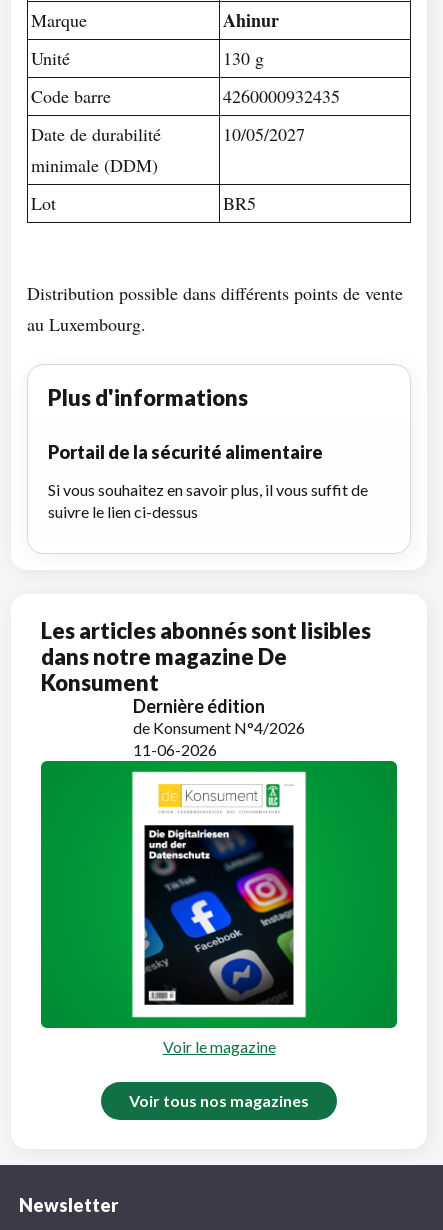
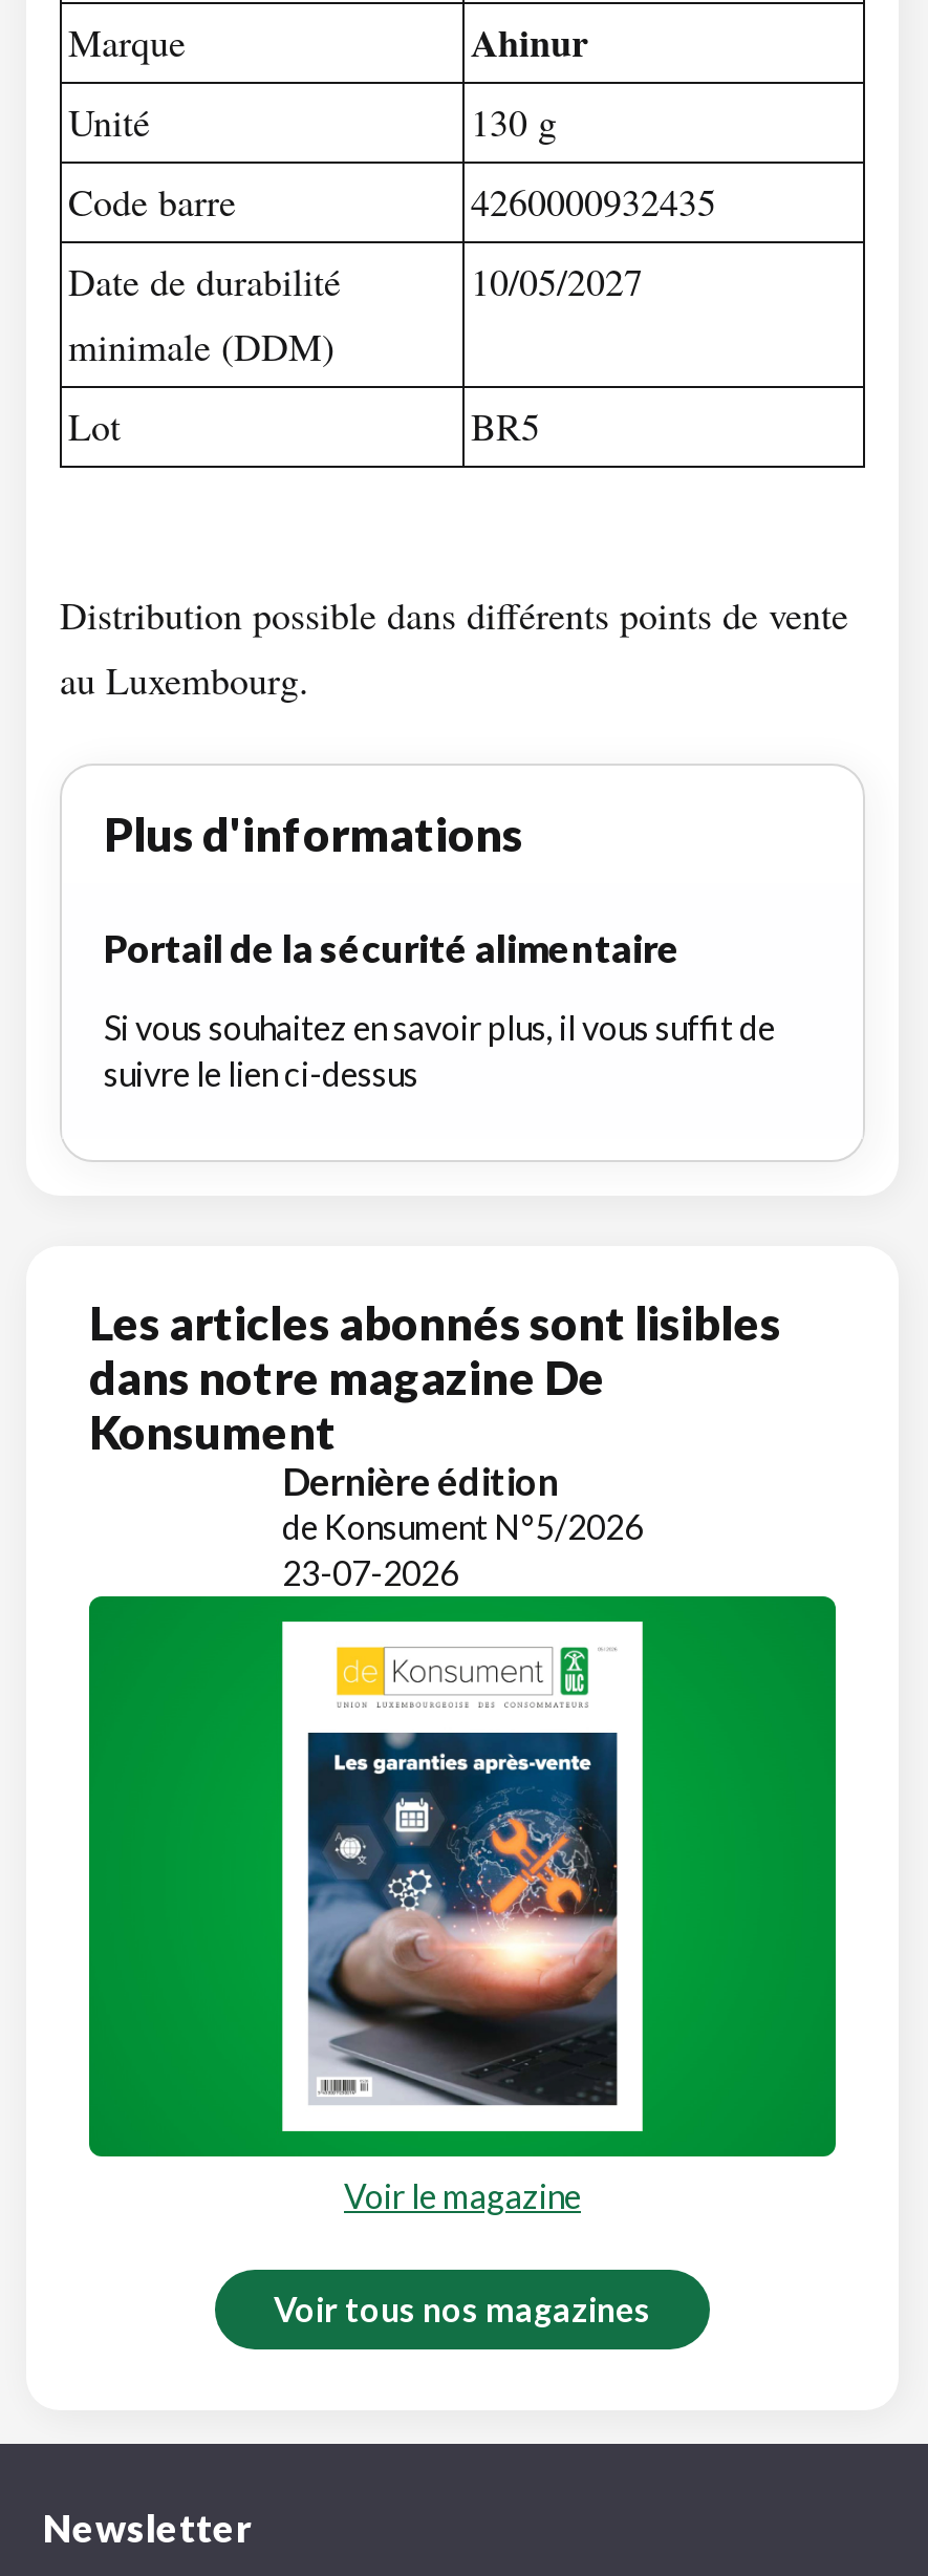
- de Konsument N°4/2026
+ de Konsument N°5/2026

- 11-06-2026
+ 23-07-2026

- [image]
+ [image]
